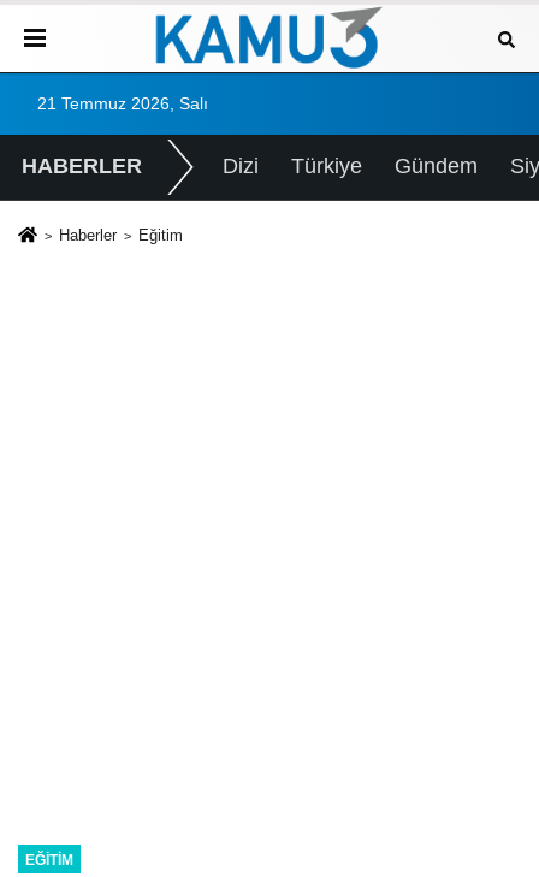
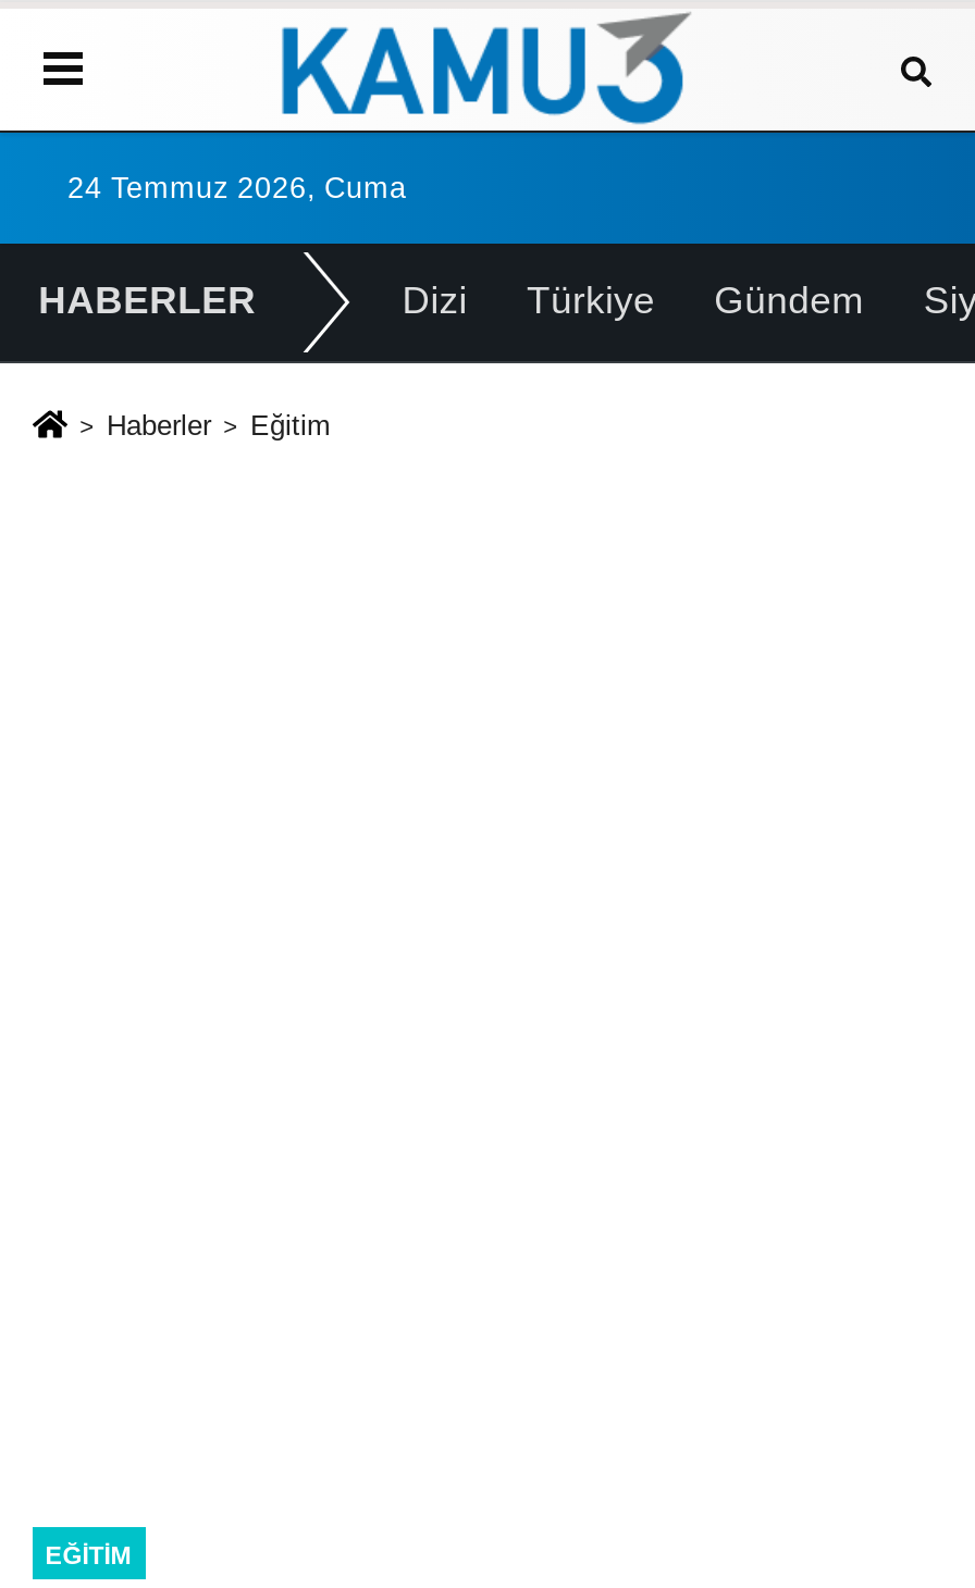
- 21 Temmuz 2026, Salı
+ 24 Temmuz 2026, Cuma
